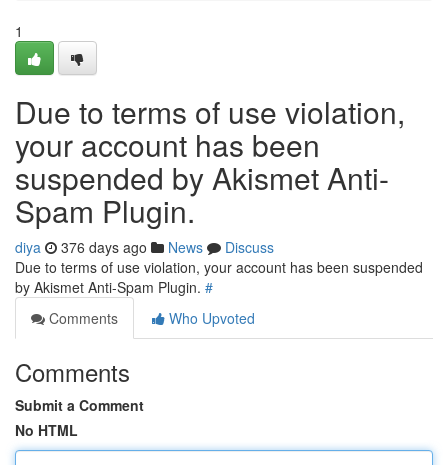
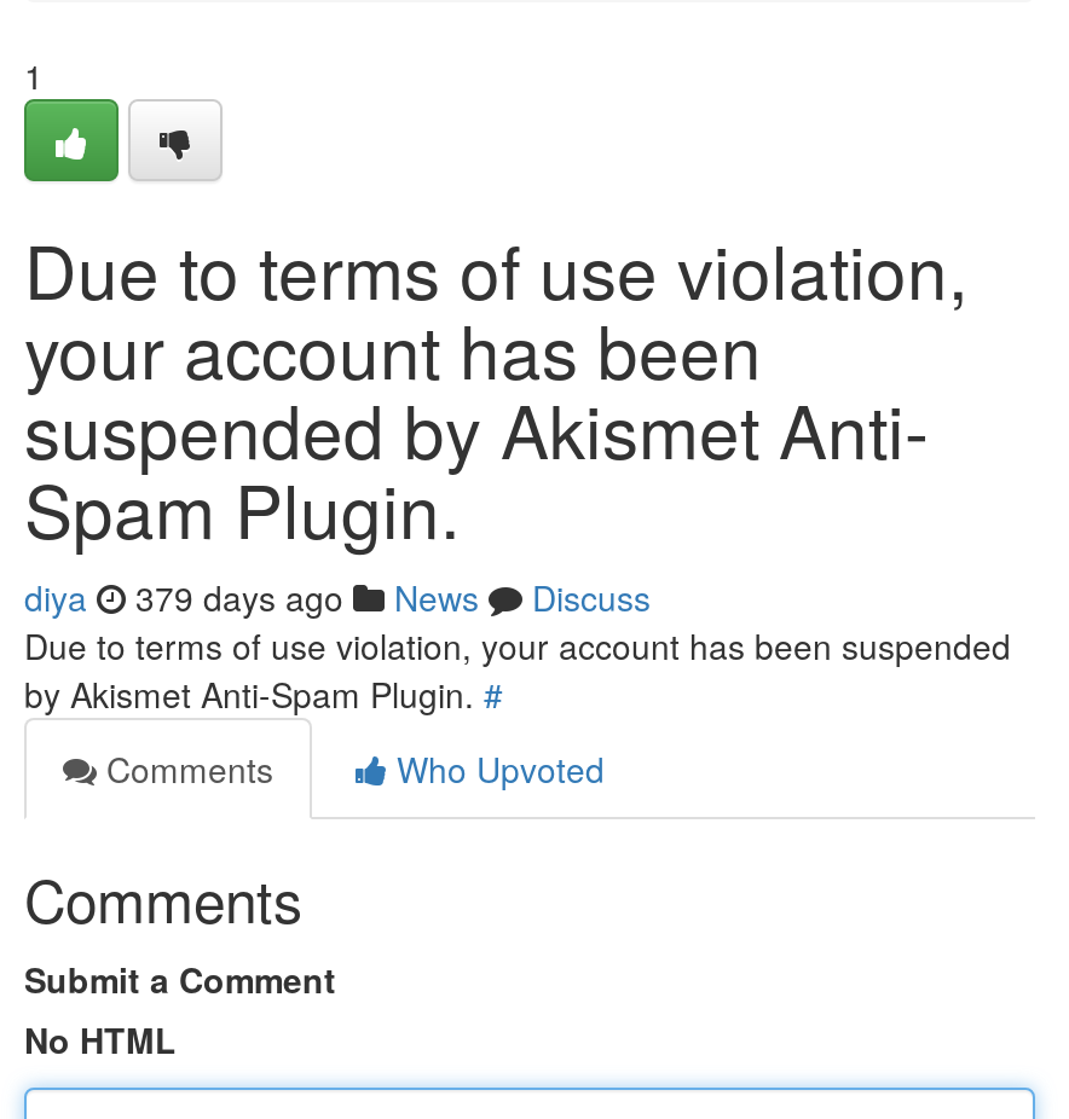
- diya 376 days ago News Discuss
+ diya 379 days ago News Discuss
